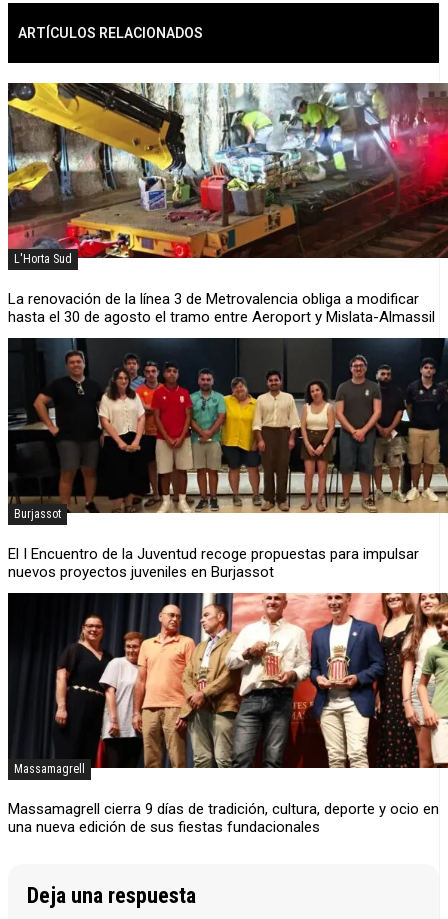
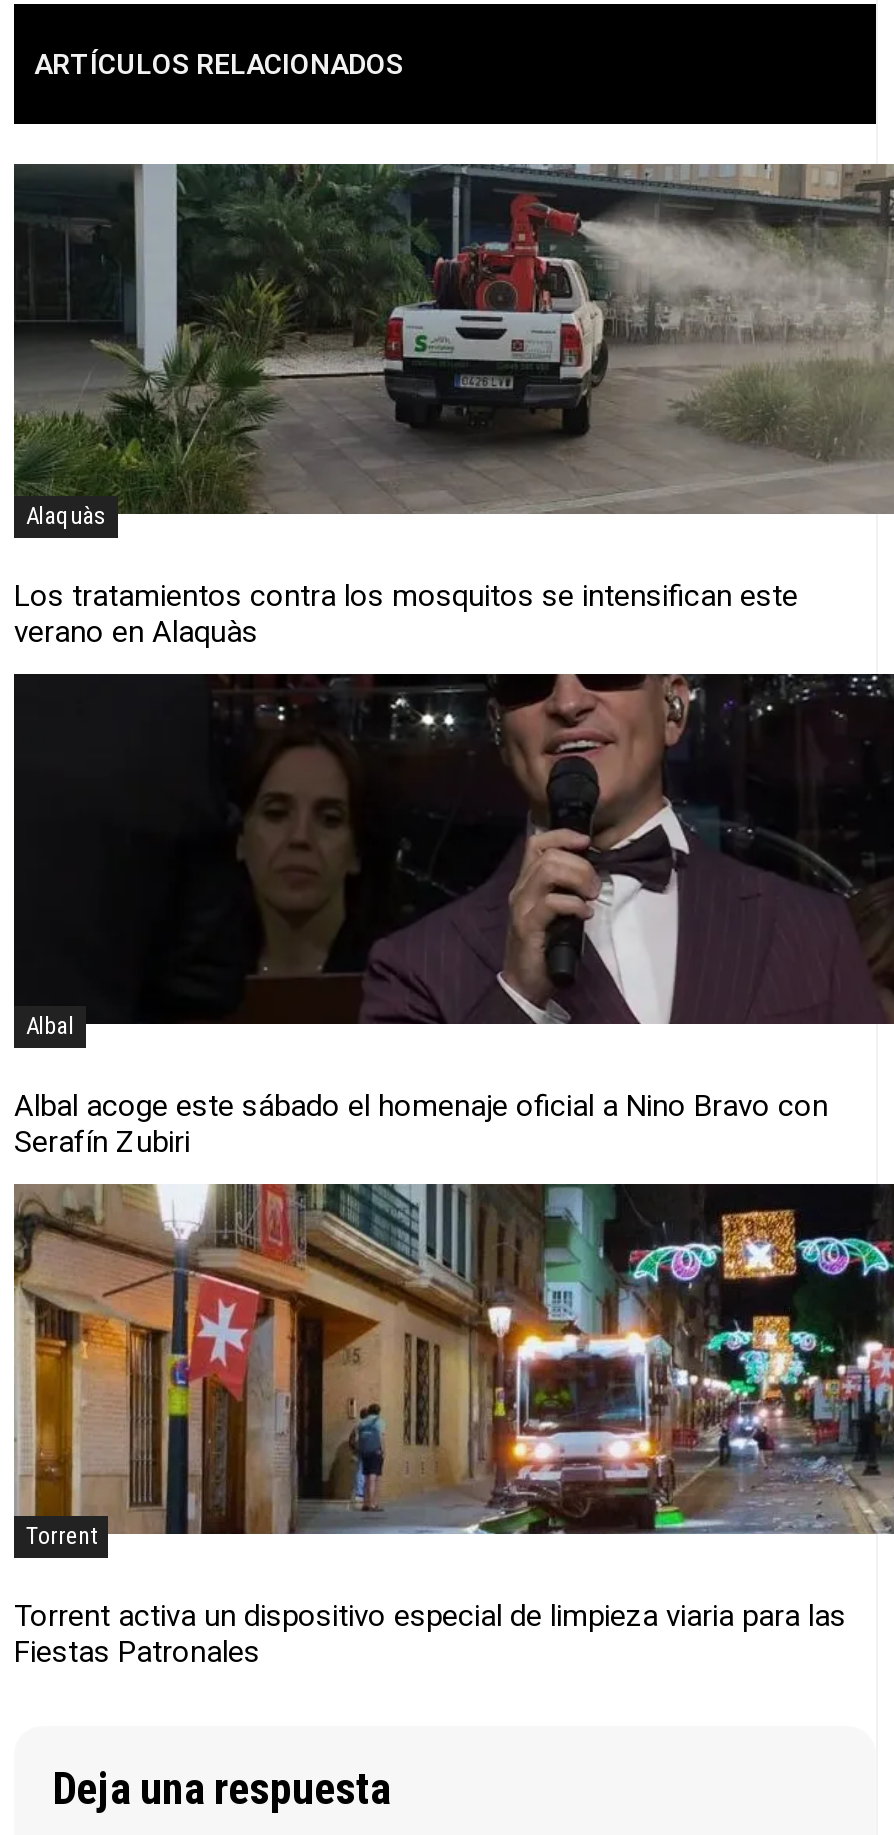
- [image]
- L'Horta Sud
+ [image]
+ Alaquàs

- La renovación de la línea 3 de Metrovalencia obliga a modificar
- hasta el 30 de agosto el tramo entre Aeroport y Mislata-Almassil
+ Los tratamientos contra los mosquitos se intensifican este
+ verano en Alaquàs

- [image]
- Burjassot
+ [image]
+ Albal

- El I Encuentro de la Juventud recoge propuestas para impulsar
- nuevos proyectos juveniles en Burjassot
+ Albal acoge este sábado el homenaje oficial a Nino Bravo con
+ Serafín Zubiri

- [image]
- Massamagrell
+ [image]
+ Torrent

- Massamagrell cierra 9 días de tradición, cultura, deporte y ocio en
- una nueva edición de sus fiestas fundacionales
+ Torrent activa un dispositivo especial de limpieza viaria para las
+ Fiestas Patronales
